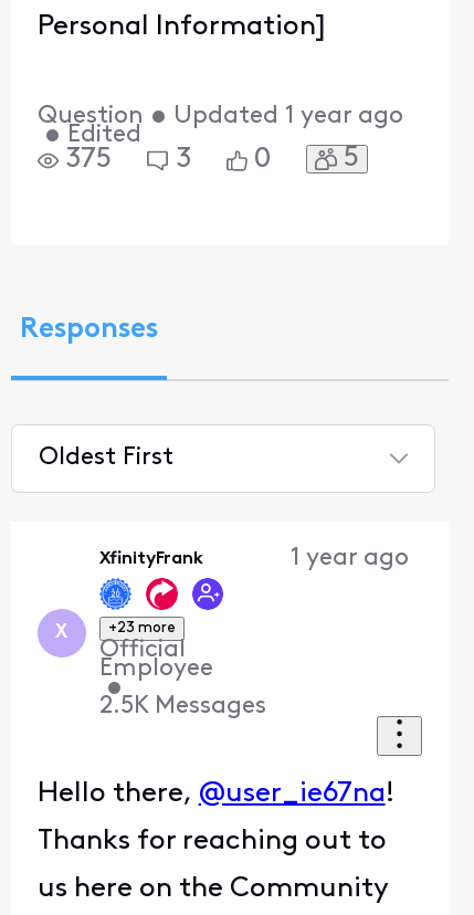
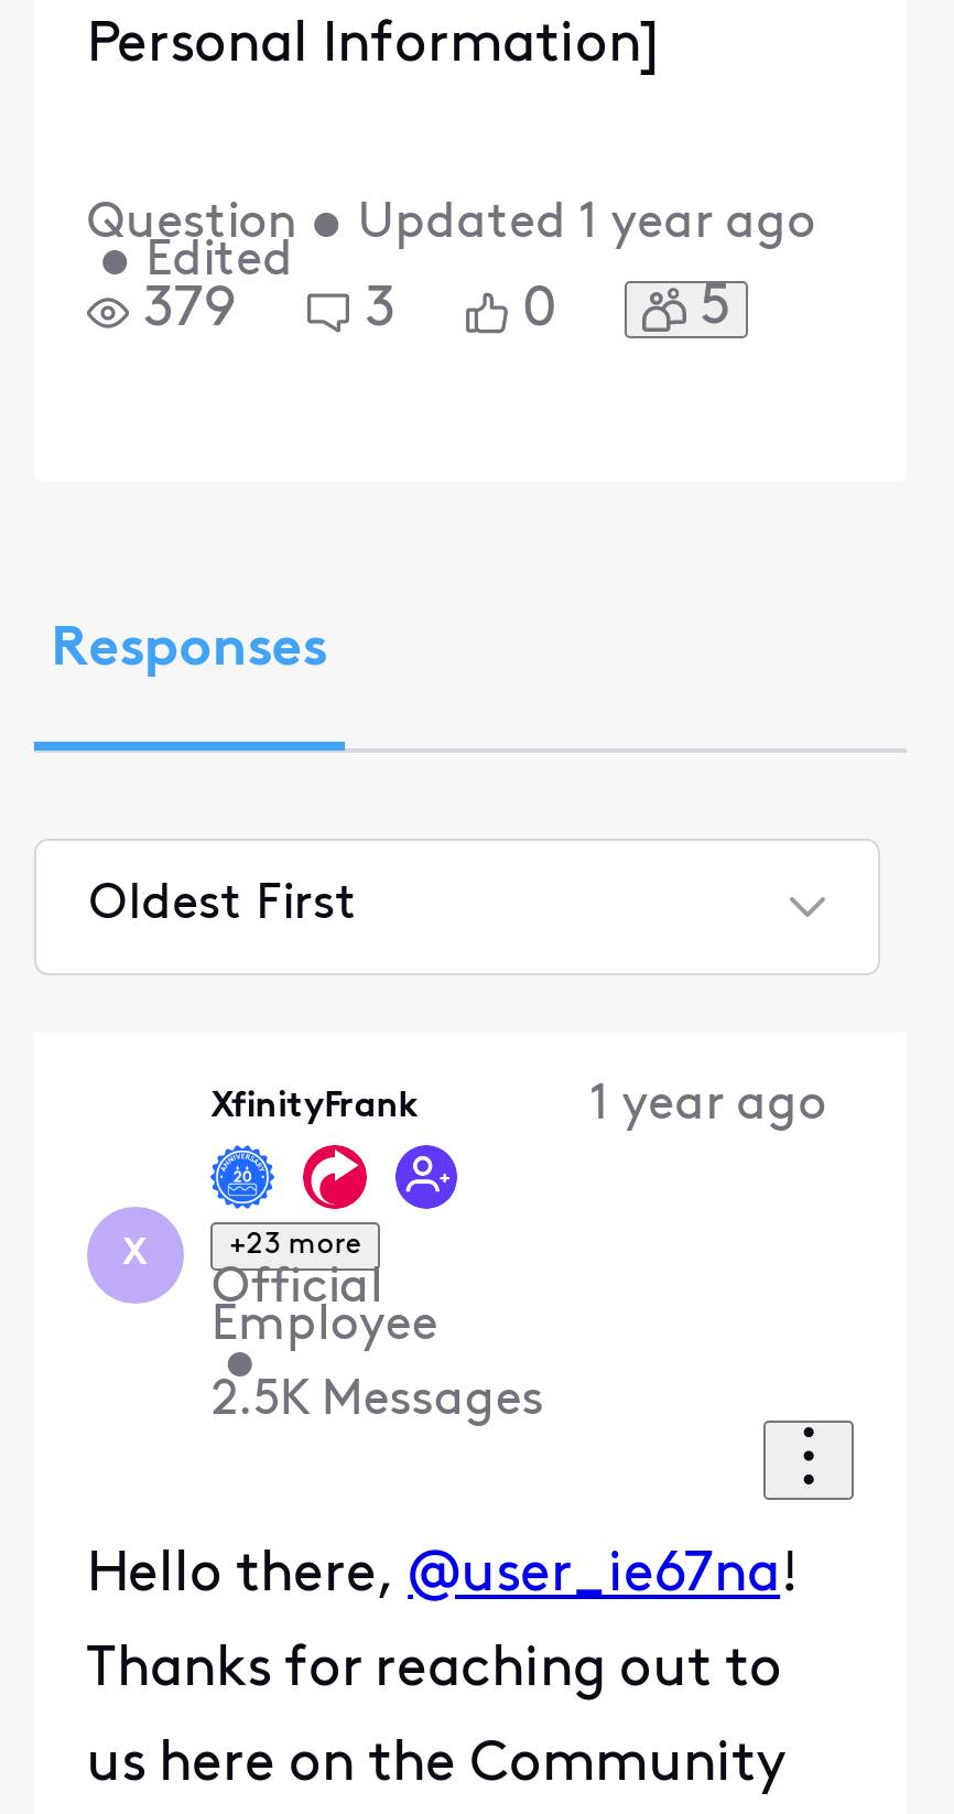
- 375
+ 379
